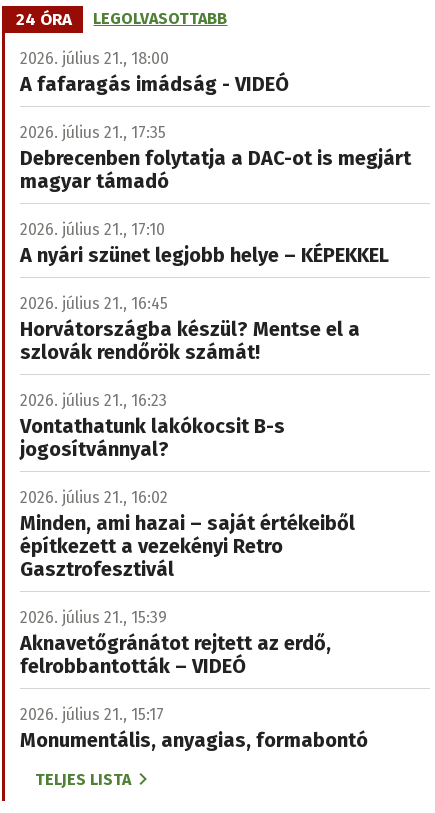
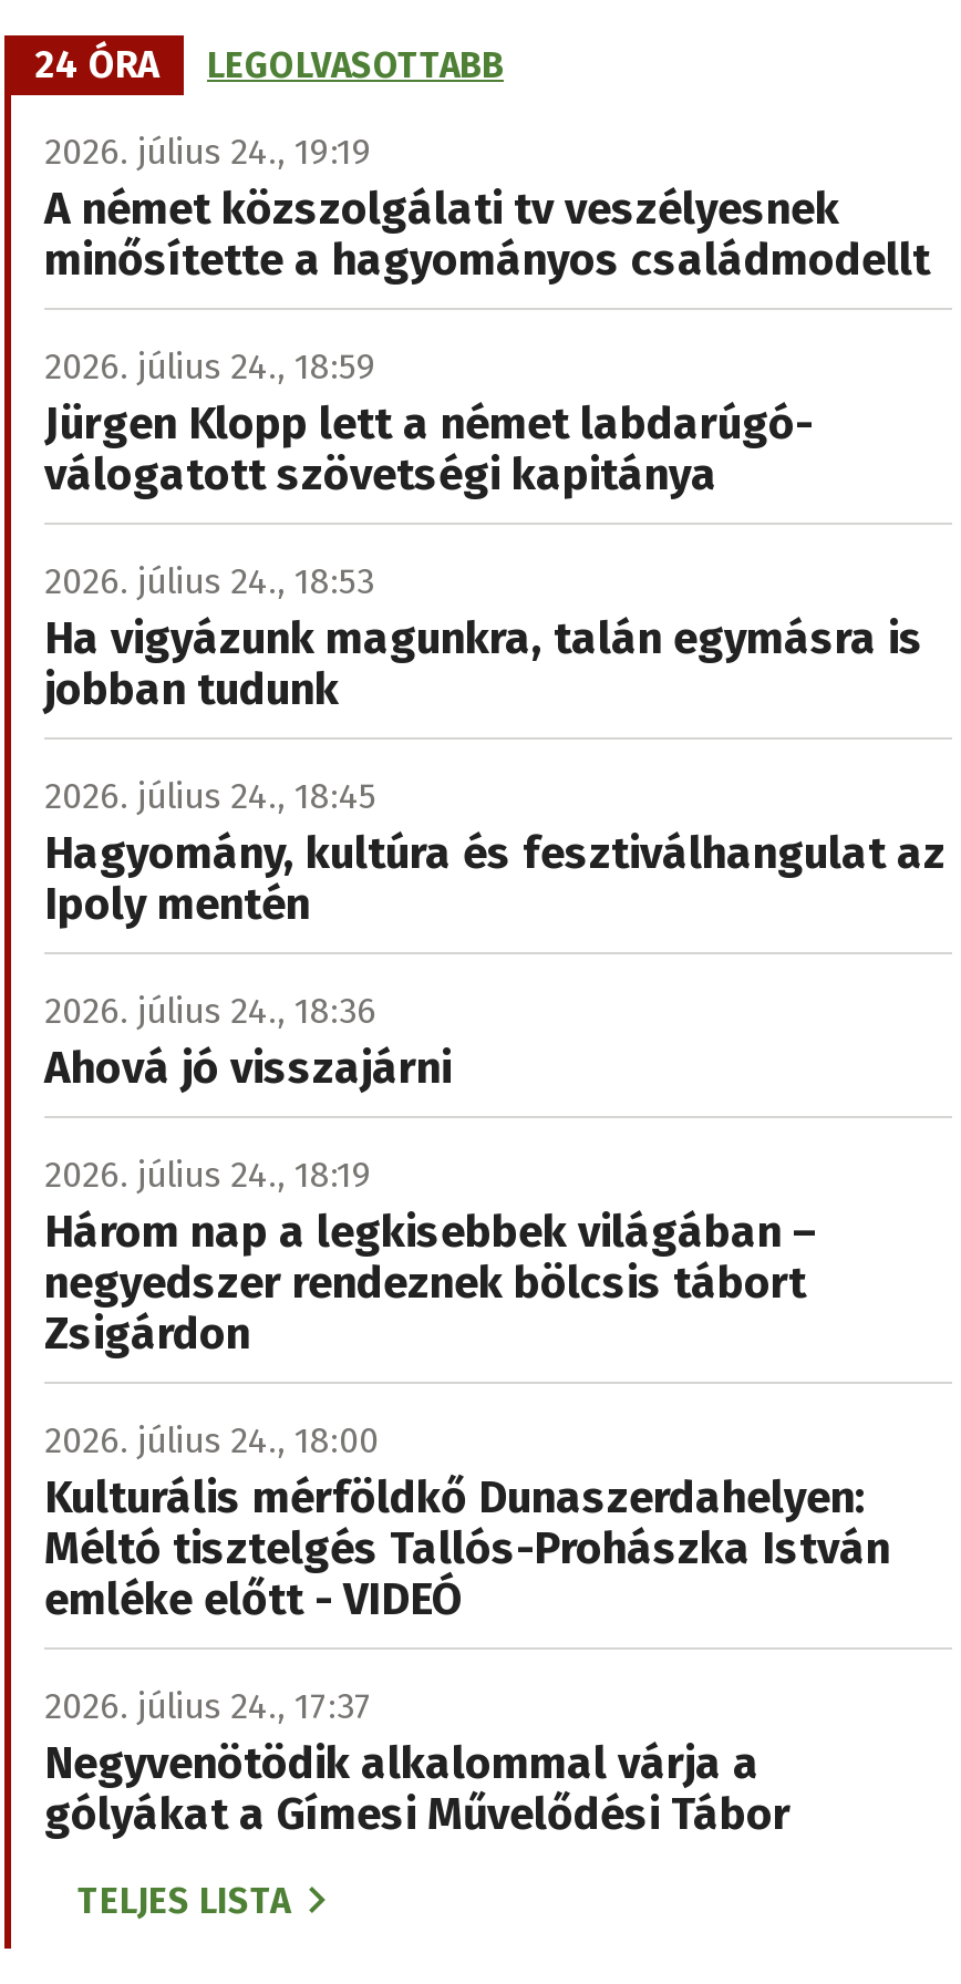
- 2026. július 21., 18:00
- A fafaragás imádság - VIDEÓ
+ 2026. július 24., 19:19
+ A német közszolgálati tv veszélyesnek
+ minősítette a hagyományos családmodellt

- 2026. július 21., 17:35
- Debrecenben folytatja a DAC-ot is megjárt
- magyar támadó
+ 2026. július 24., 18:59
+ Jürgen Klopp lett a német labdarúgó-
+ válogatott szövetségi kapitánya

- 2026. július 21., 17:10
- A nyári szünet legjobb helye – KÉPEKKEL
+ 2026. július 24., 18:53
+ Ha vigyázunk magunkra, talán egymásra is
+ jobban tudunk

- 2026. július 21., 16:45
- Horvátországba készül? Mentse el a
- szlovák rendőrök számát!
+ 2026. július 24., 18:45
+ Hagyomány, kultúra és fesztiválhangulat az
+ Ipoly mentén

- 2026. július 21., 16:23
- Vontathatunk lakókocsit B-s
- jogosítvánnyal?
+ 2026. július 24., 18:36
+ Ahová jó visszajárni

- 2026. július 21., 16:02
- Minden, ami hazai – saját értékeiből
- építkezett a vezekényi Retro
- Gasztrofesztivál
+ 2026. július 24., 18:19
+ Három nap a legkisebbek világában –
+ negyedszer rendeznek bölcsis tábort
+ Zsigárdon

- 2026. július 21., 15:39
- Aknavetőgránátot rejtett az erdő,
- felrobbantották – VIDEÓ
+ 2026. július 24., 18:00
+ Kulturális mérföldkő Dunaszerdahelyen:
+ Méltó tisztelgés Tallós-Prohászka István
+ emléke előtt - VIDEÓ

- 2026. július 21., 15:17
- Monumentális, anyagias, formabontó
+ 2026. július 24., 17:37
+ Negyvenötödik alkalommal várja a
+ gólyákat a Gímesi Művelődési Tábor
